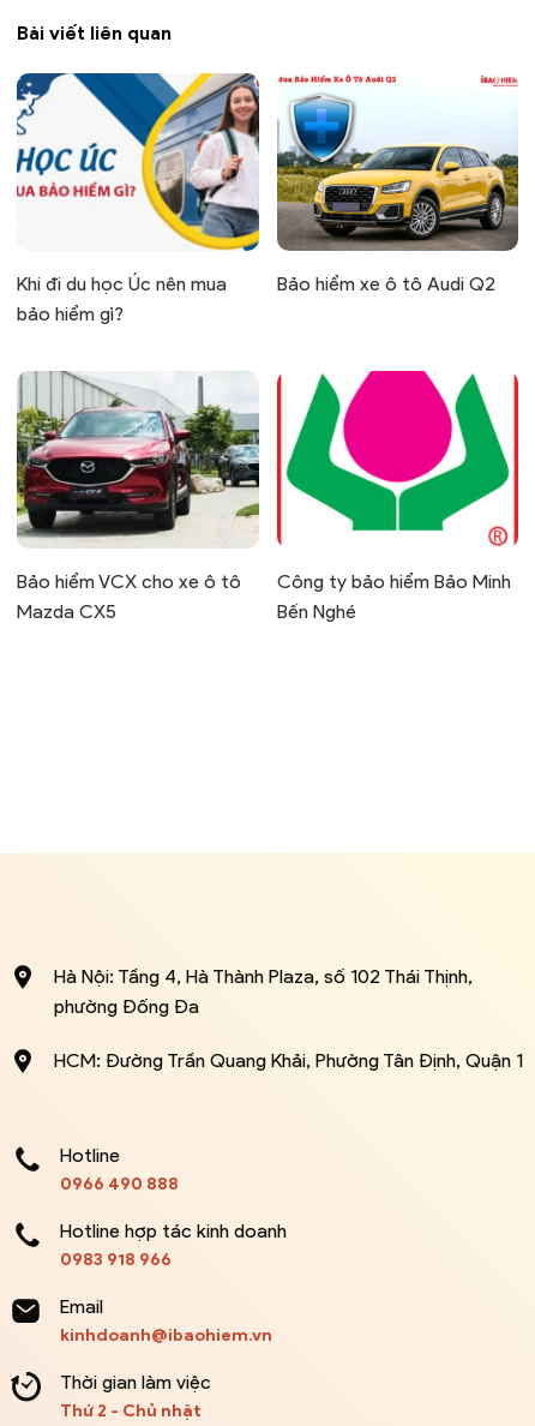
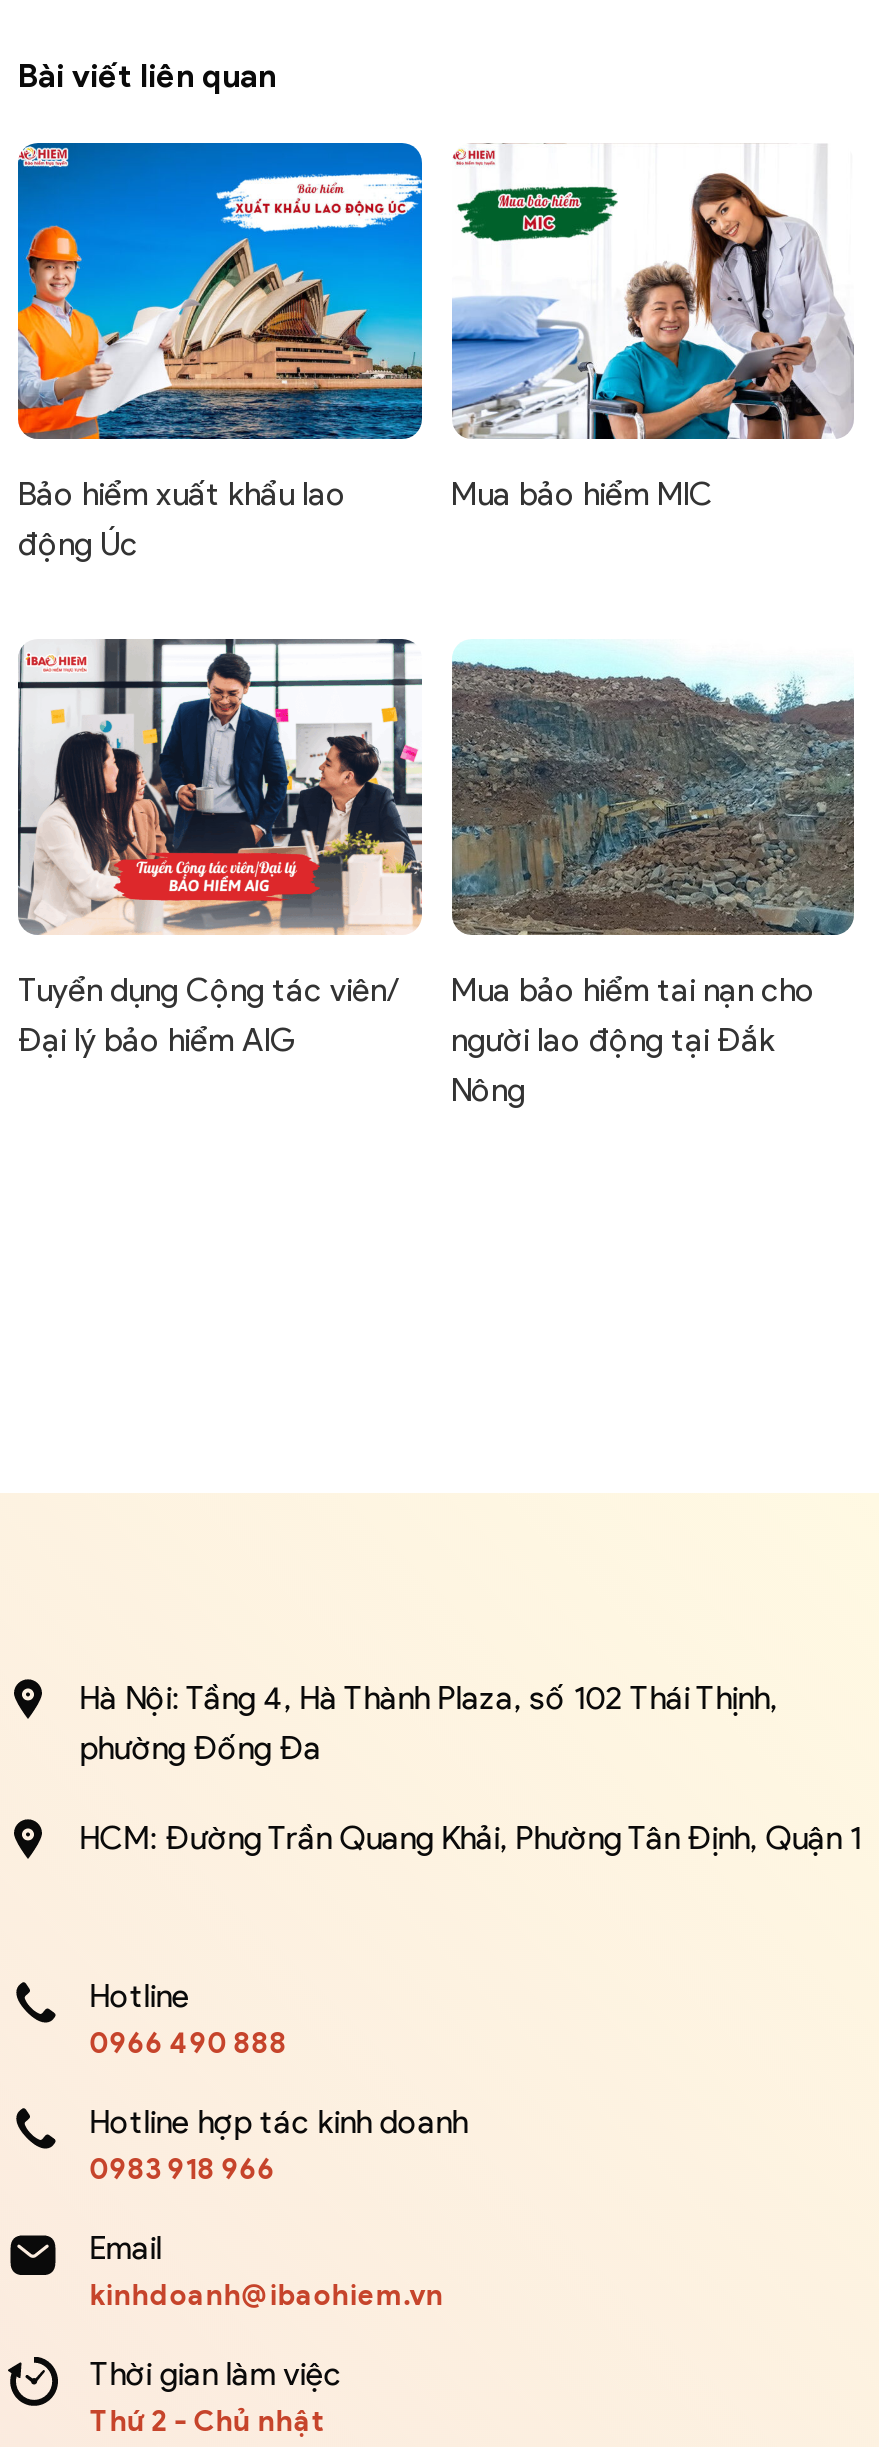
- [image]
- Khi đi du học Úc nên mua
- bảo hiểm gì?
+ [image]
+ Bảo hiểm xuất khẩu lao
+ động Úc

- [image]
- Bảo hiểm xe ô tô Audi Q2
+ [image]
+ Mua bảo hiểm MIC

- [image]
- Bảo hiểm VCX cho xe ô tô
- Mazda CX5
+ [image]
+ Tuyển dụng Cộng tác viên/
+ Đại lý bảo hiểm AIG

- [image]
- Công ty bảo hiểm Bảo Minh
- Bến Nghé
+ [image]
+ Mua bảo hiểm tai nạn cho
+ người lao động tại Đắk
+ Nông
